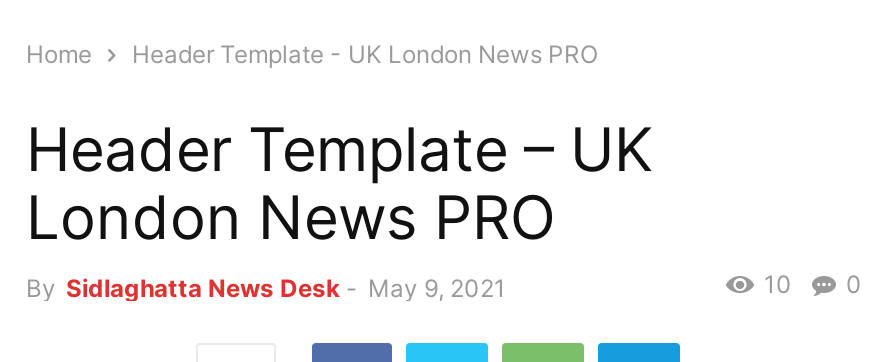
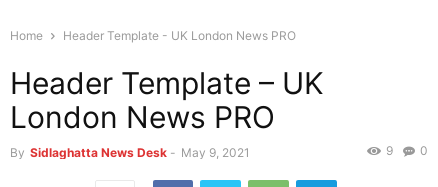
- 10 0
+ 9 0
